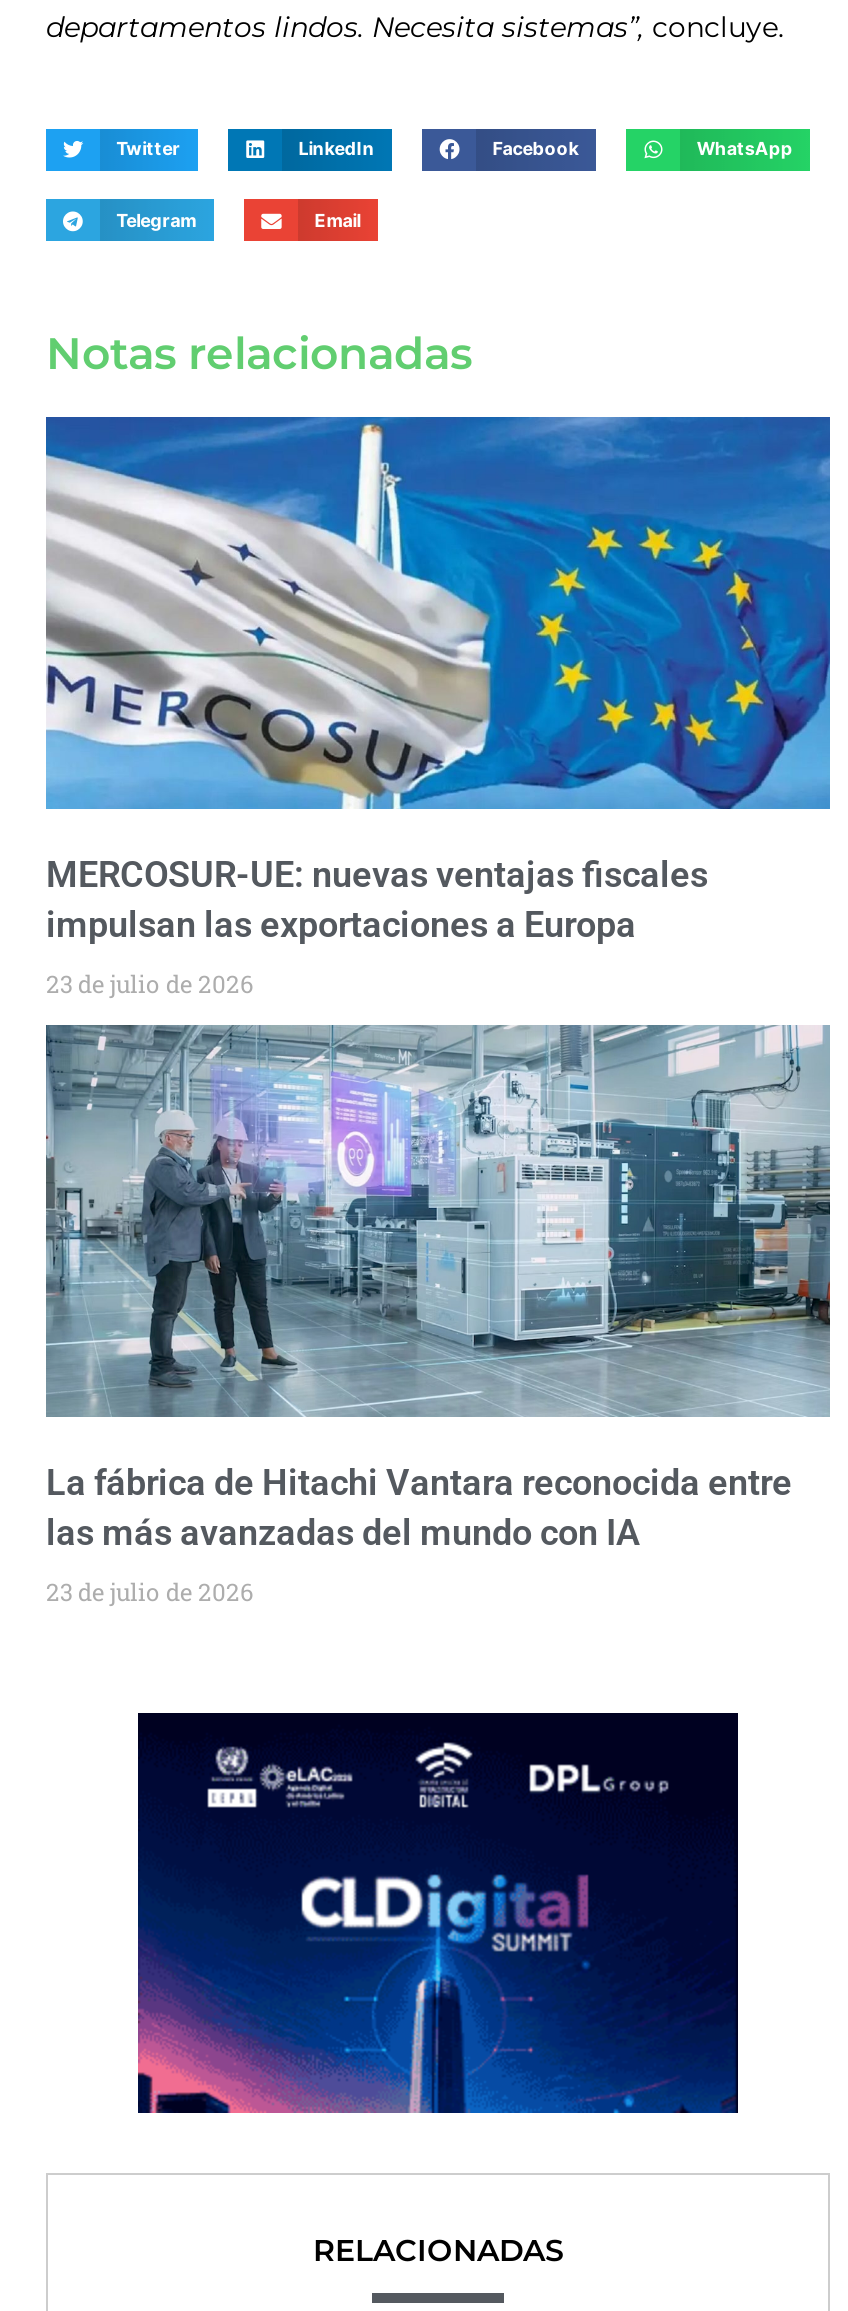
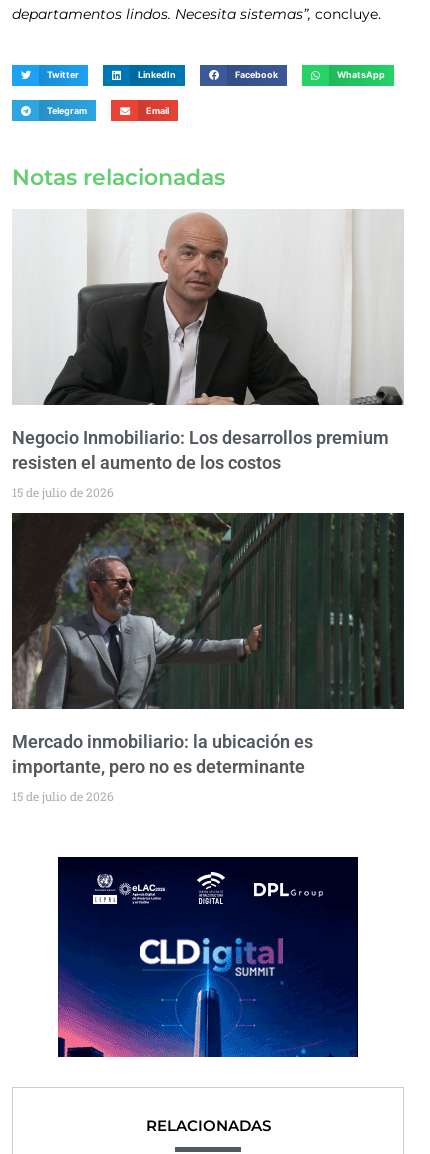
- [image]
- MERCOSUR-UE: nuevas ventajas fiscales
- impulsan las exportaciones a Europa
+ [image]
+ Negocio Inmobiliario: Los desarrollos premium
+ resisten el aumento de los costos

- 23 de julio de 2026
+ 15 de julio de 2026

- [image]
- La fábrica de Hitachi Vantara reconocida entre
- las más avanzadas del mundo con IA
+ [image]
+ Mercado inmobiliario: la ubicación es
+ importante, pero no es determinante

- 23 de julio de 2026
+ 15 de julio de 2026
